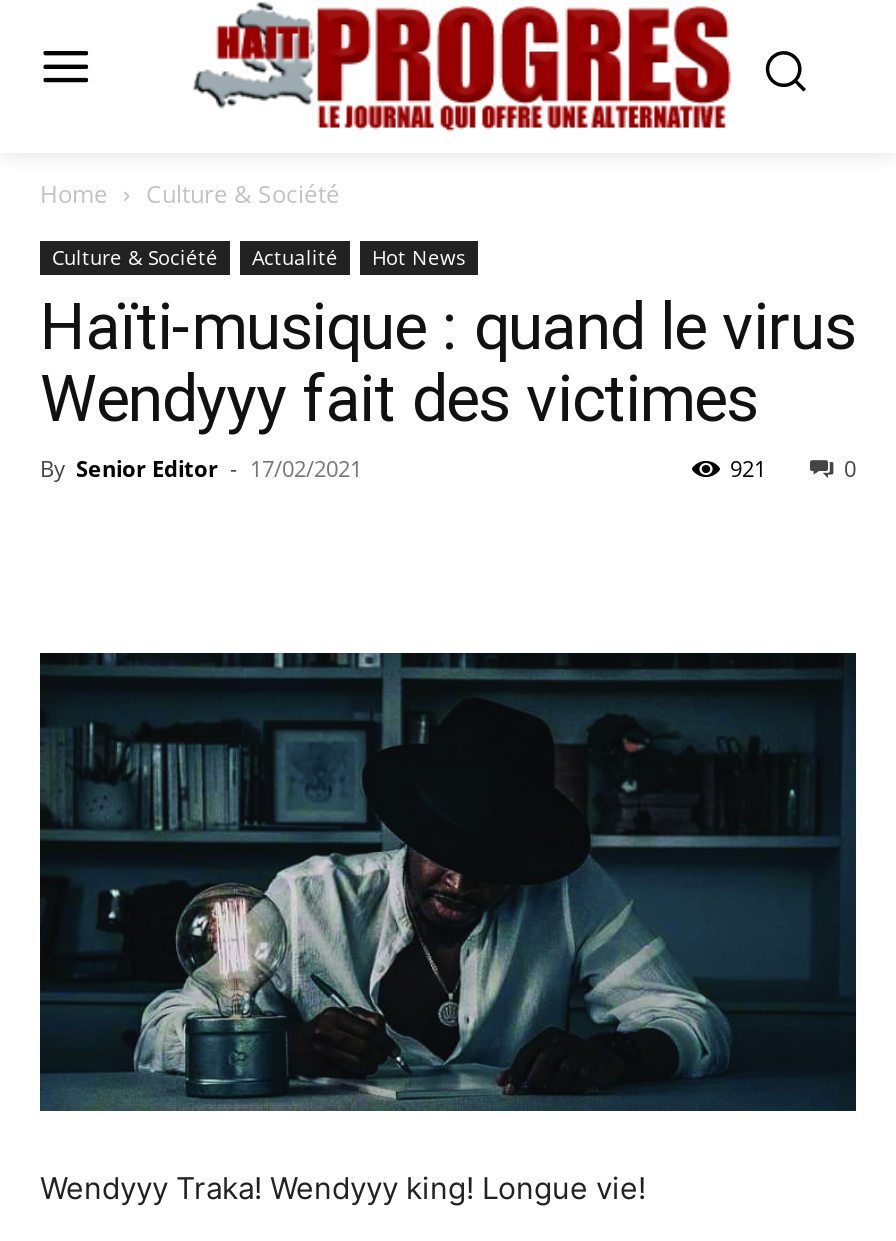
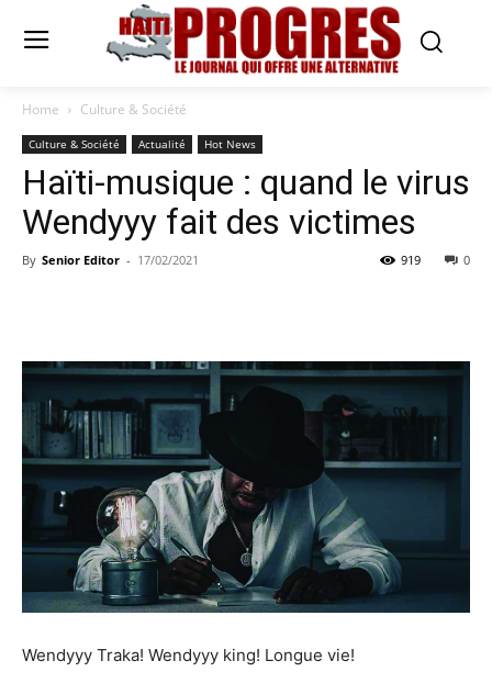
- 921
+ 919
